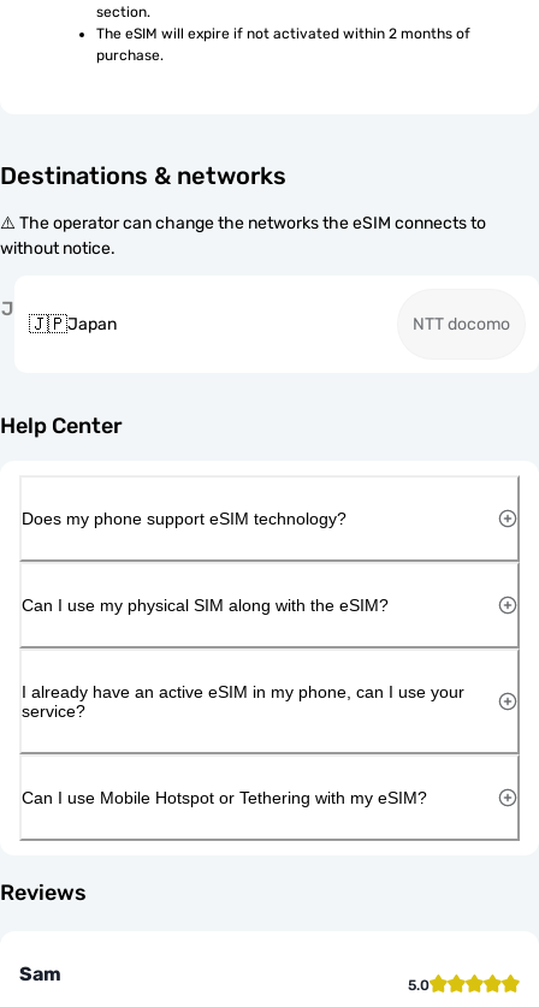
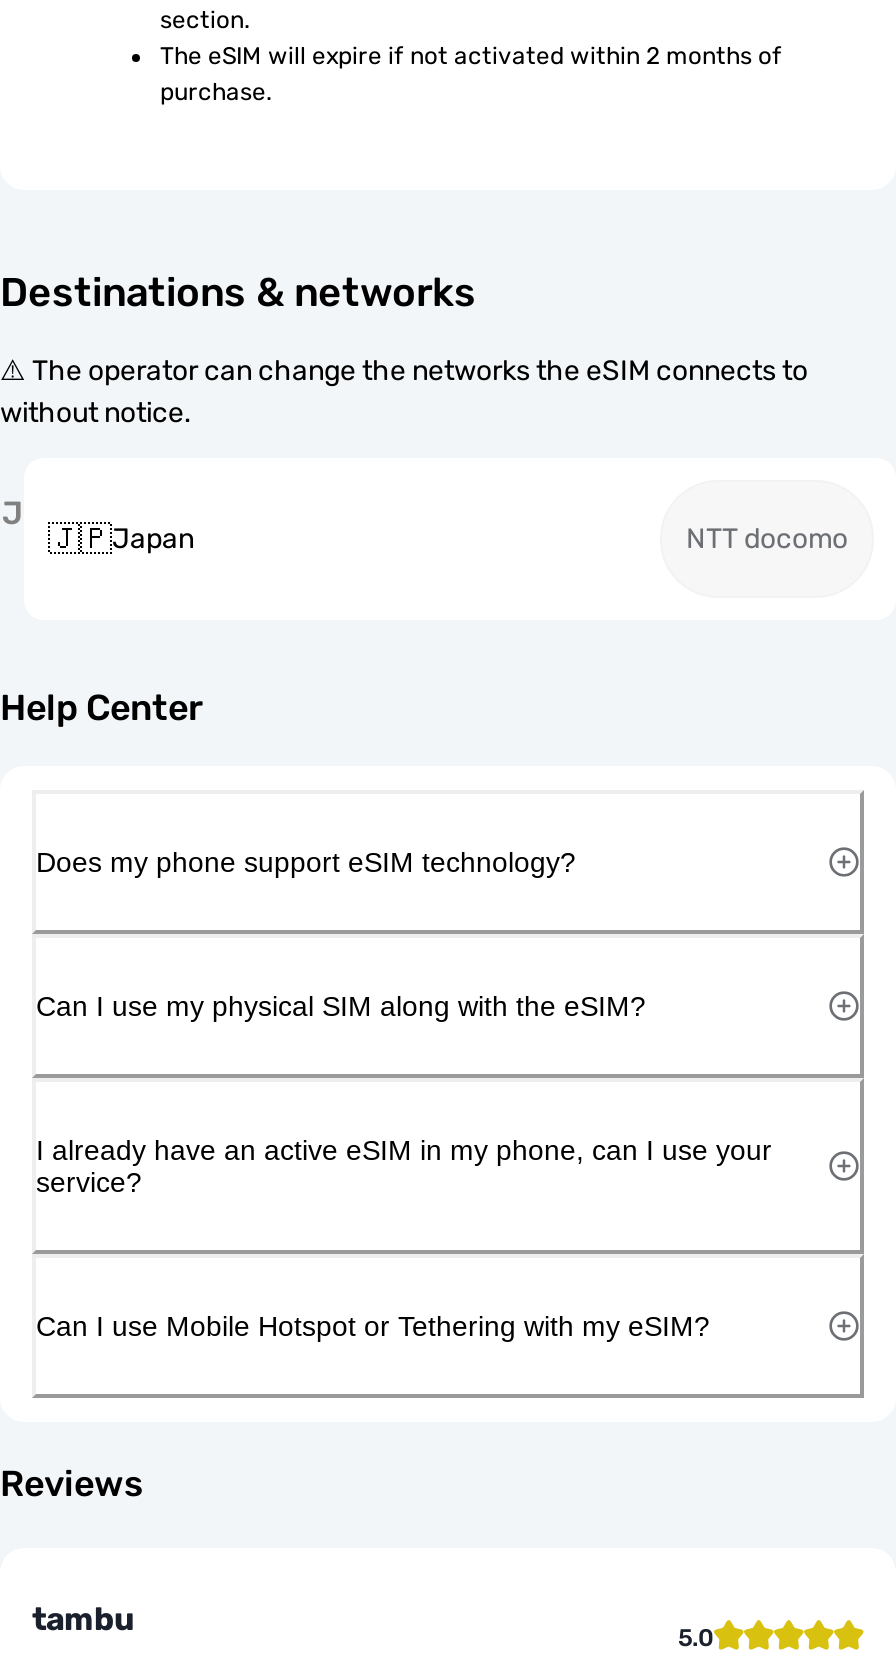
- Sam
+ tambu
